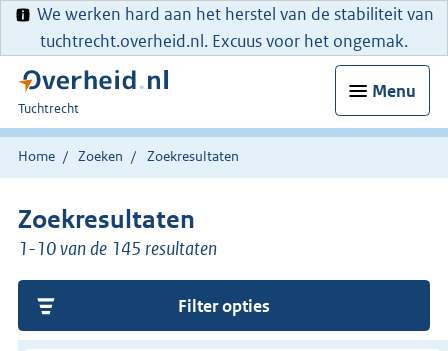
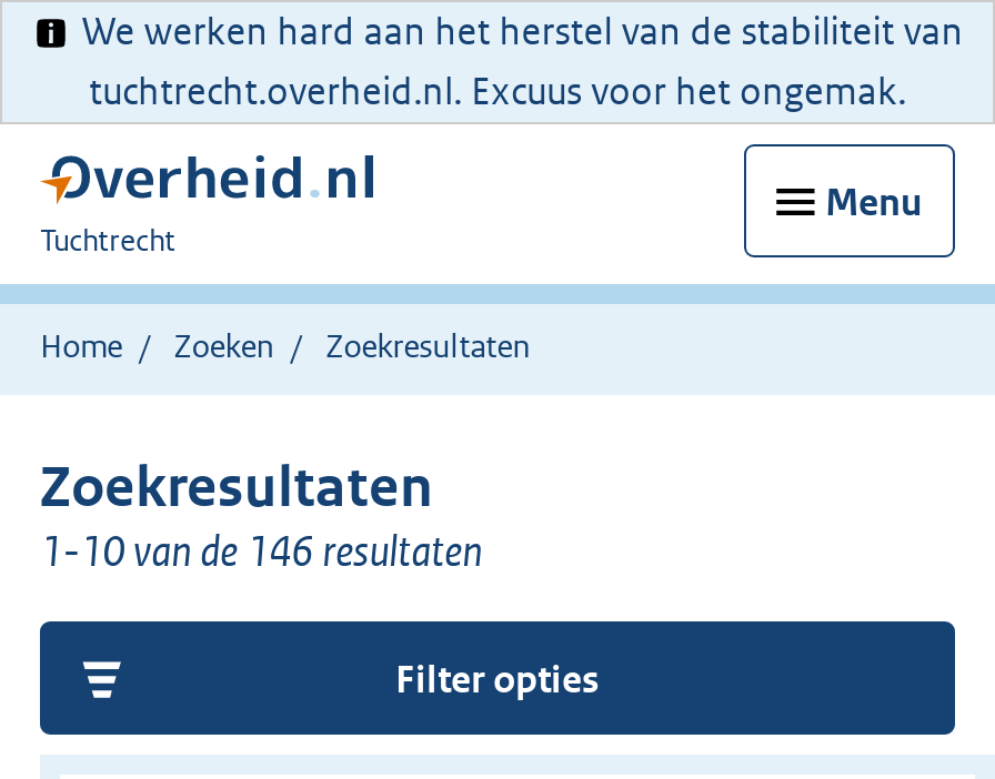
- 1-10 van de 145 resultaten
+ 1-10 van de 146 resultaten
